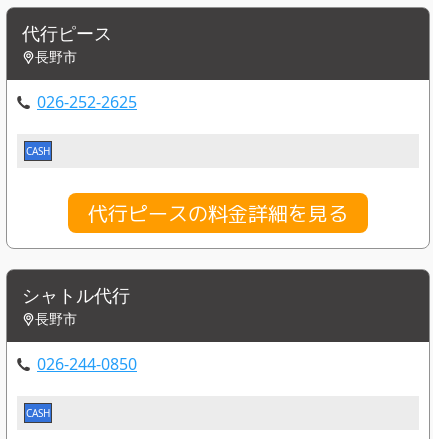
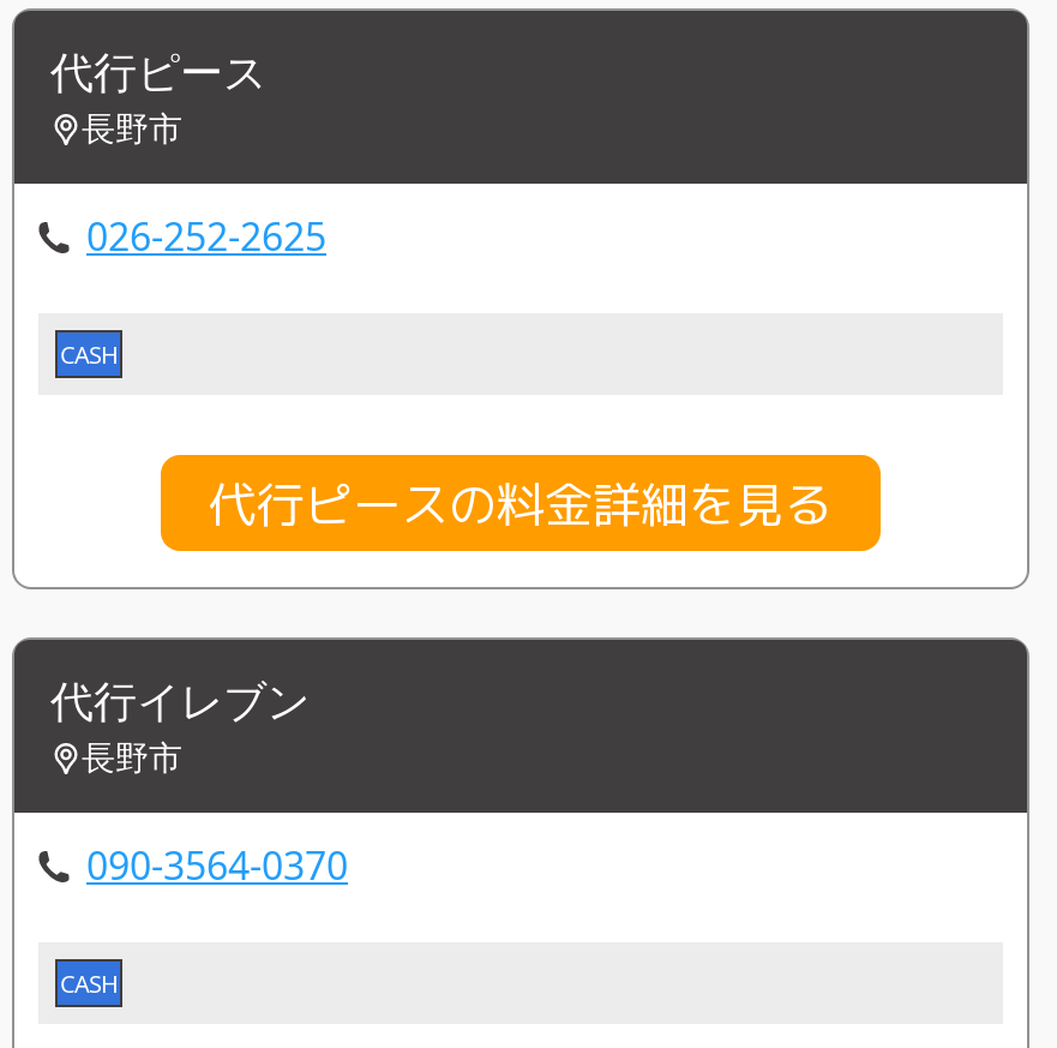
- シャトル代行
+ 代行イレブン

- 026-244-0850
+ 090-3564-0370
